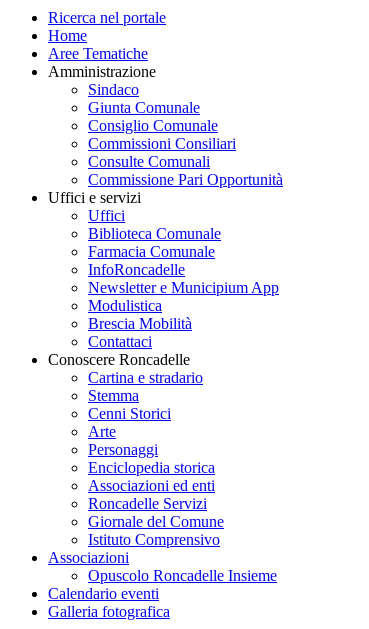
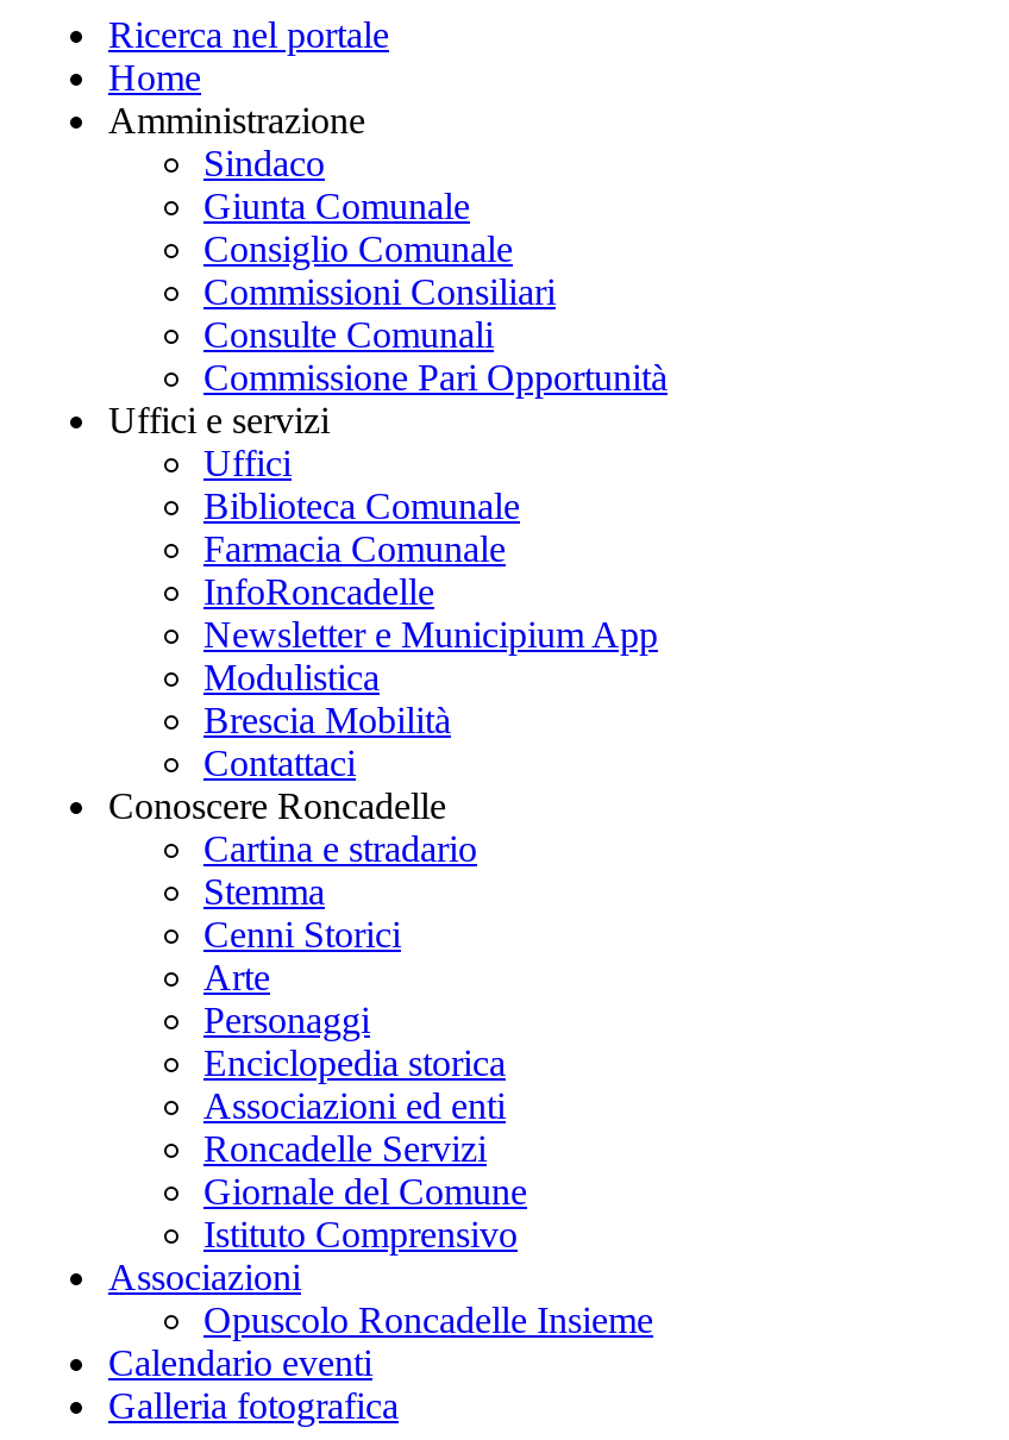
- Aree Tematiche
